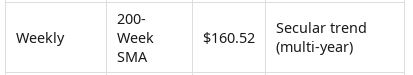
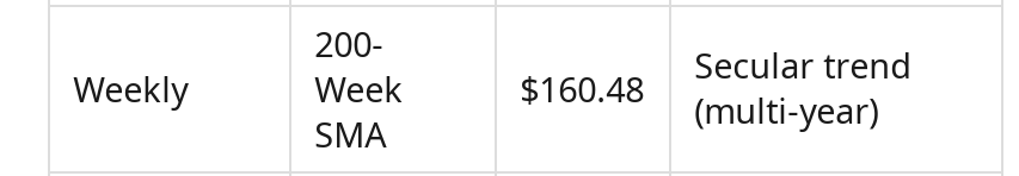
- $160.52 (multi-year)
+ $160.48 (multi-year)
